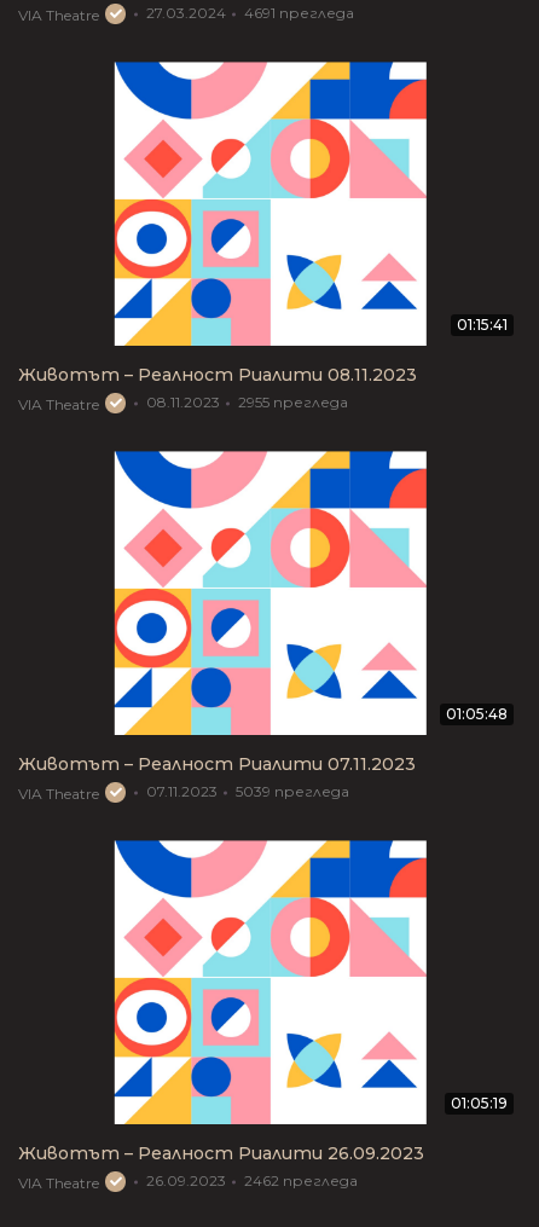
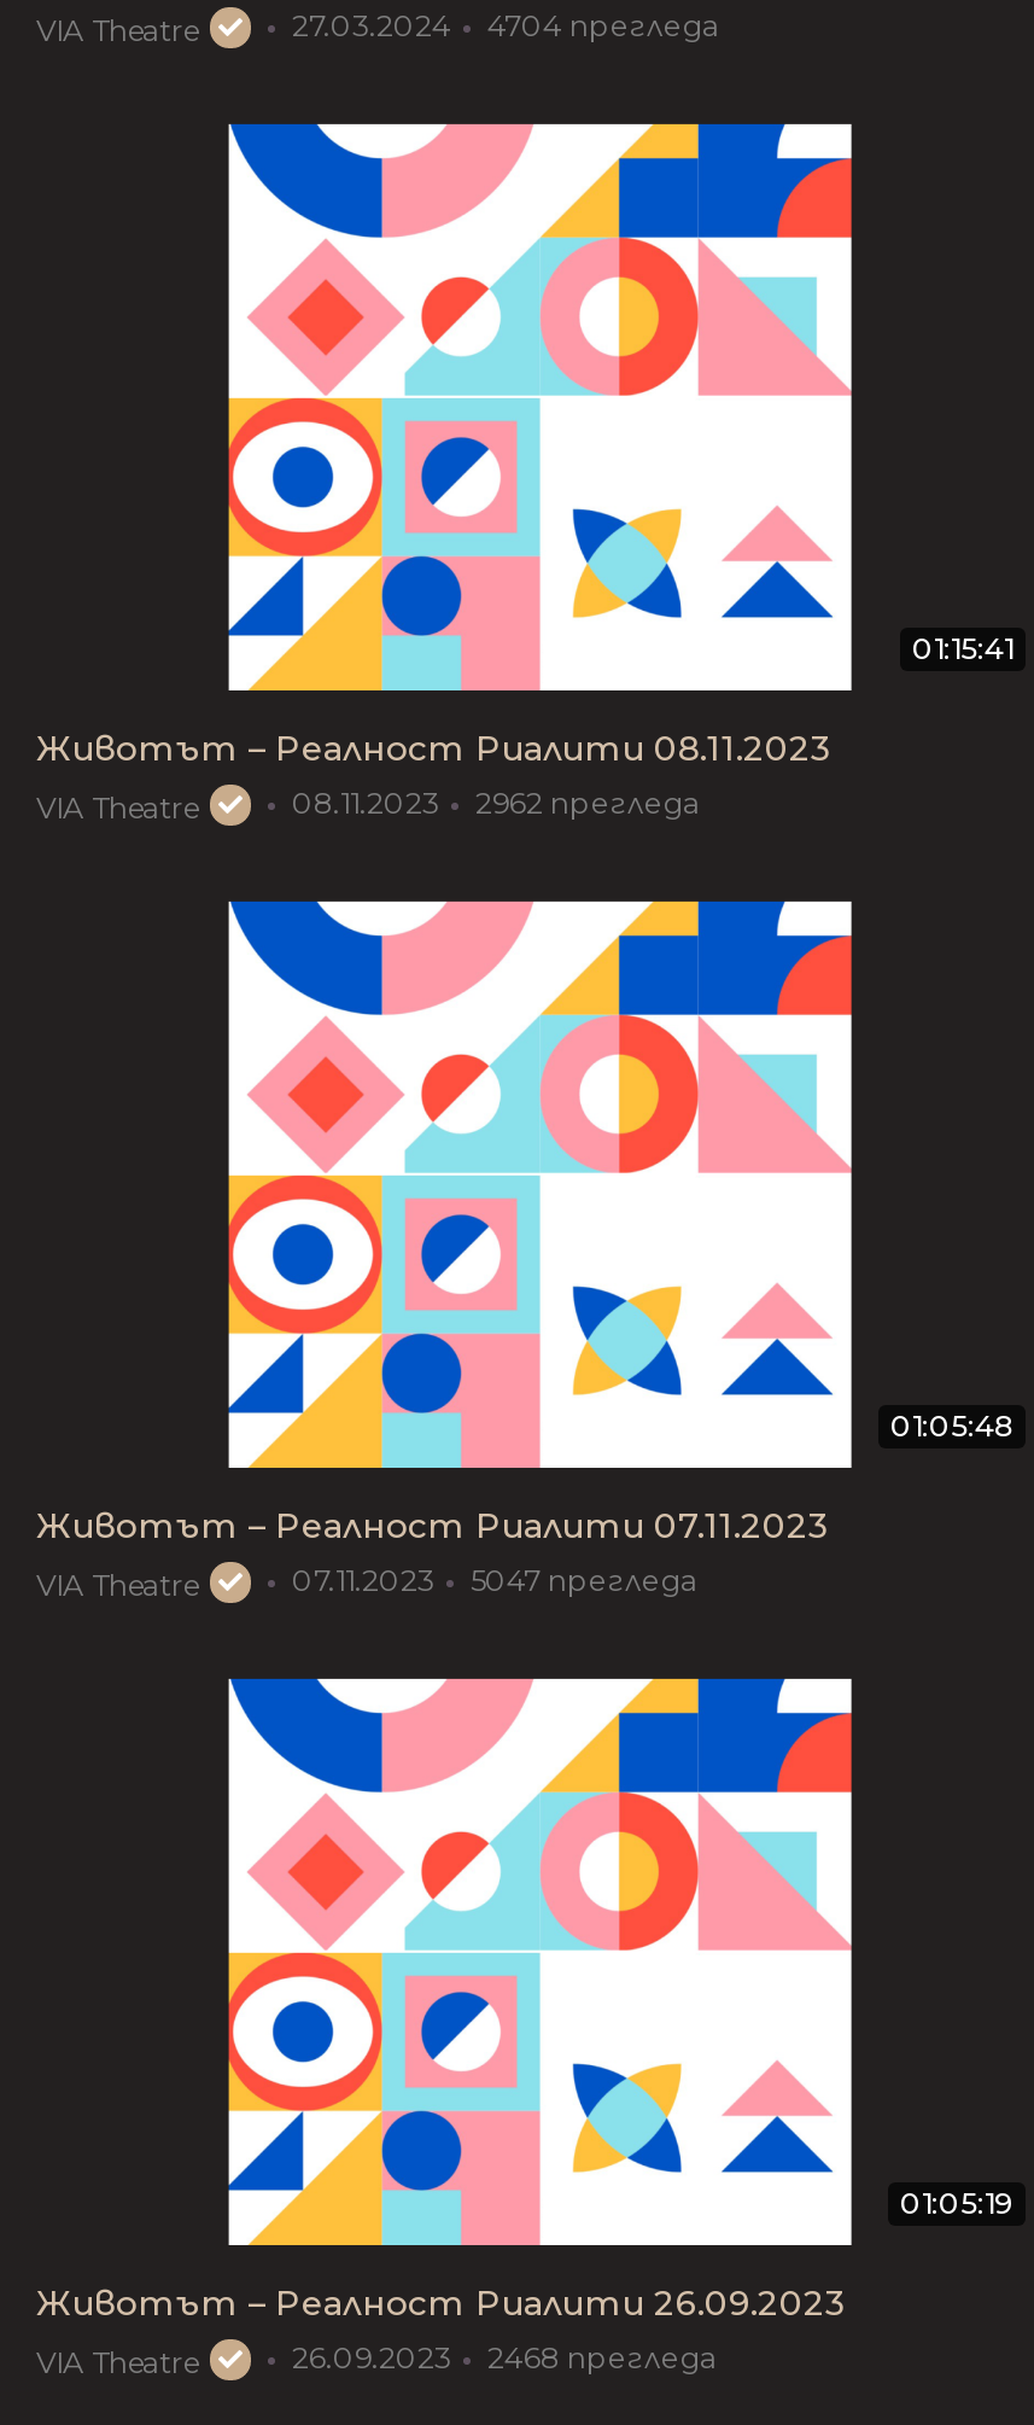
- 27.03.2024 4691 прегледа
+ 27.03.2024 4704 прегледа

- 08.11.2023 2955 прегледа
+ 08.11.2023 2962 прегледа

- 07.11.2023 5039 прегледа
+ 07.11.2023 5047 прегледа

- 26.09.2023 2462 прегледа
+ 26.09.2023 2468 прегледа
